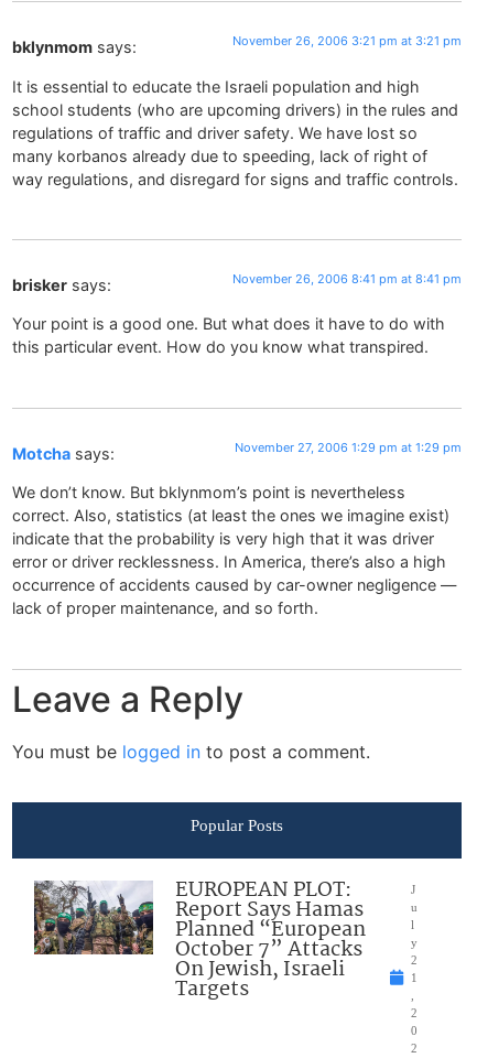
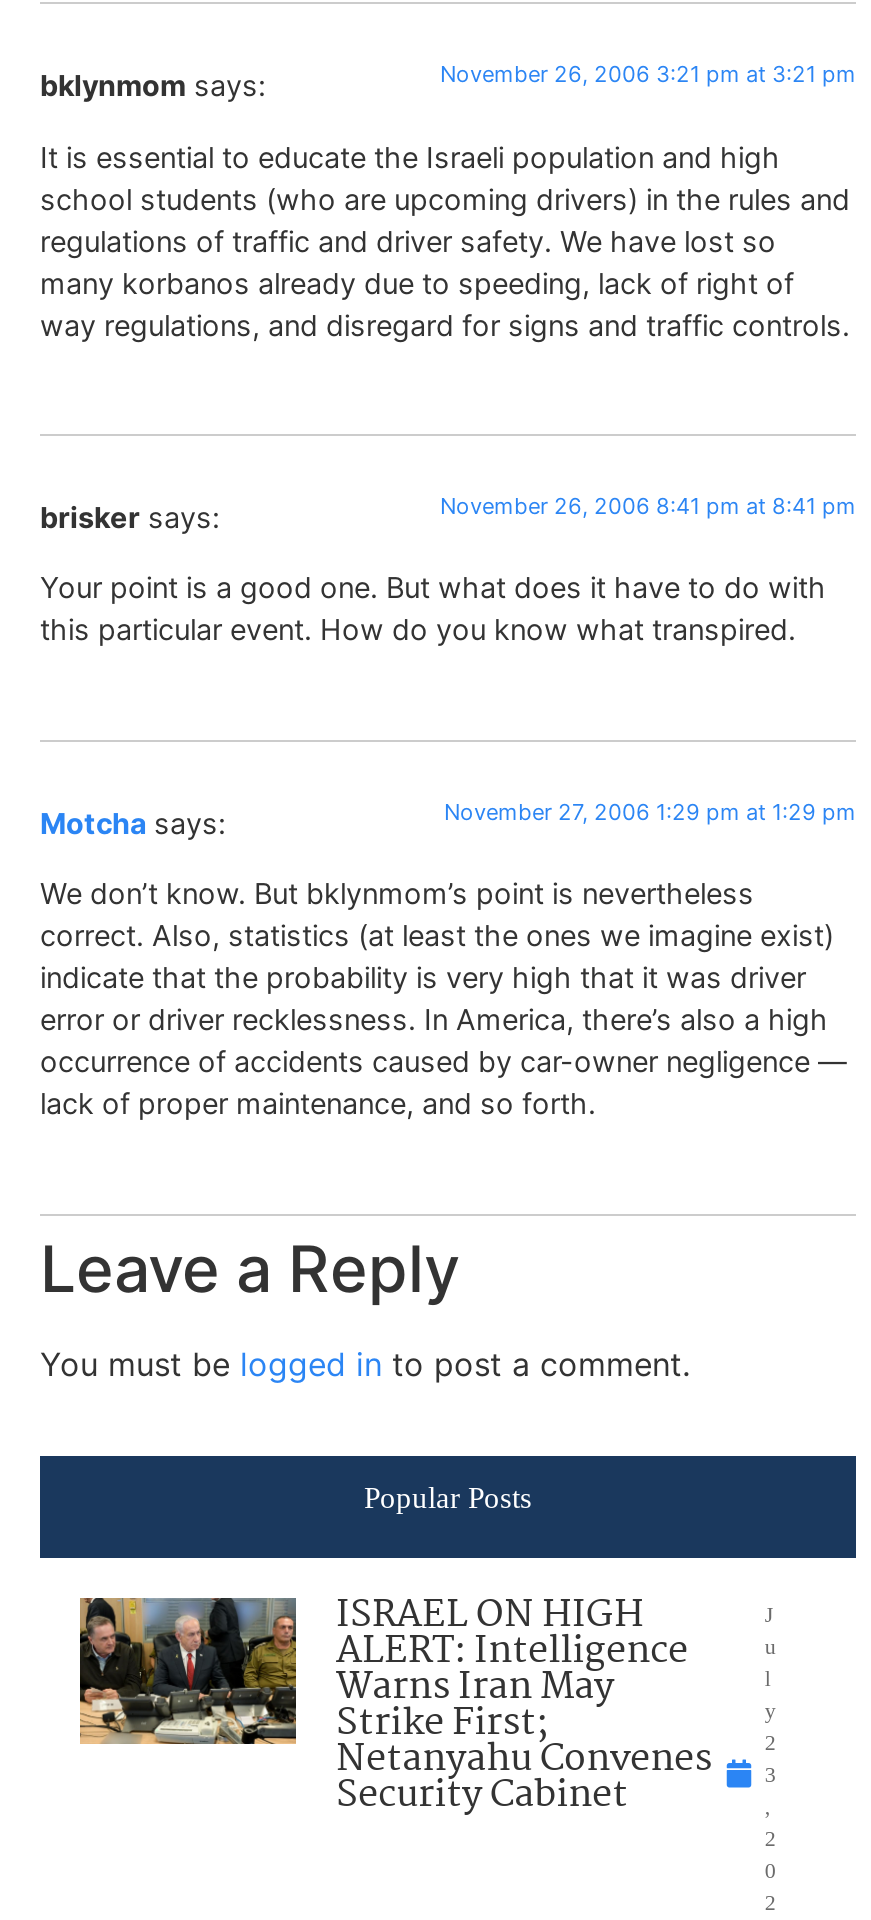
- [image]
- EUROPEAN PLOT:
- Report Says Hamas
- Planned “European
- October 7” Attacks
- On Jewish, Israeli
- Targets
+ [image]
+ ISRAEL ON HIGH
+ ALERT: Intelligence
+ Warns Iran May
+ Strike First;
+ Netanyahu Convenes
+ Security Cabinet

- 1
+ 3
